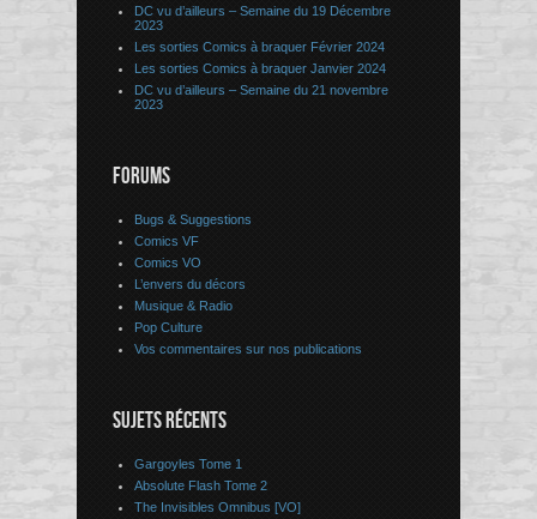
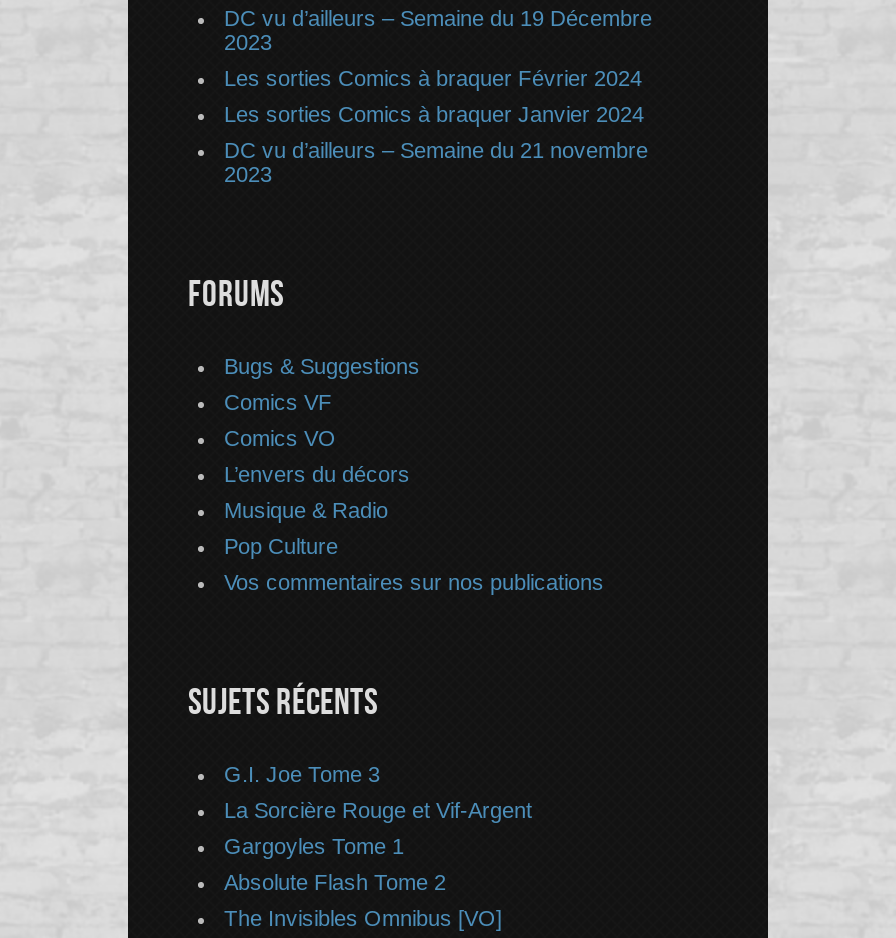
+ G.I. Joe Tome 3
+ La Sorcière Rouge et Vif-Argent
